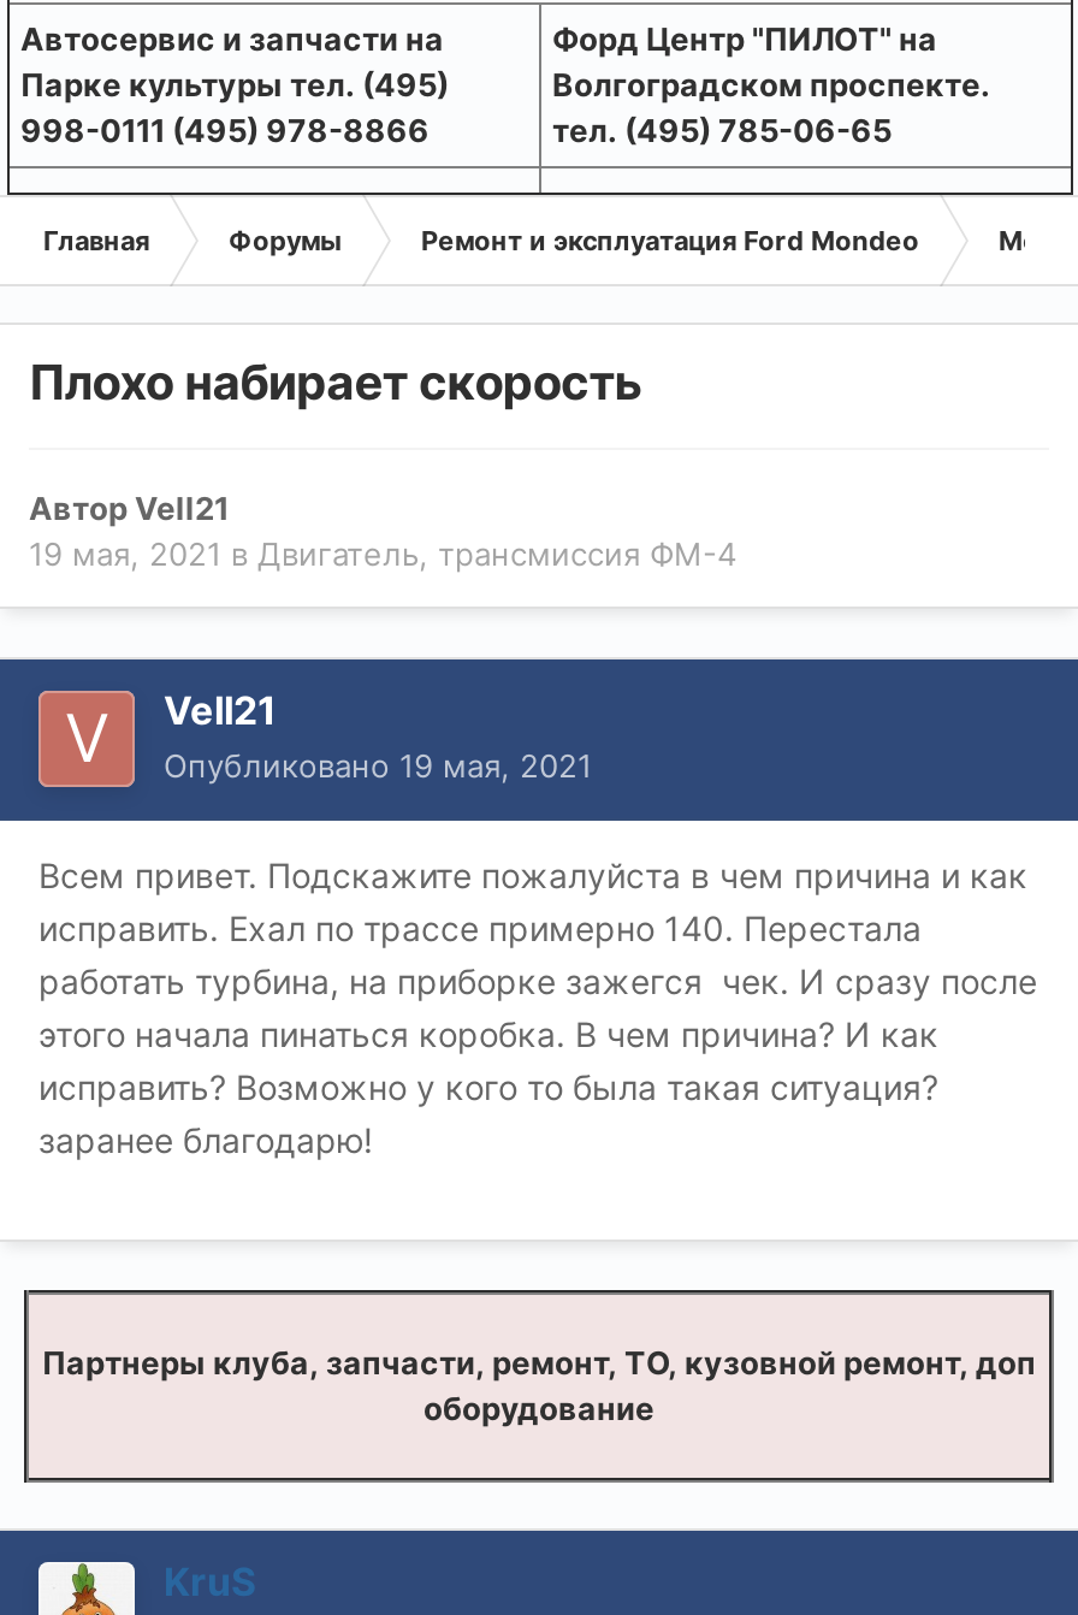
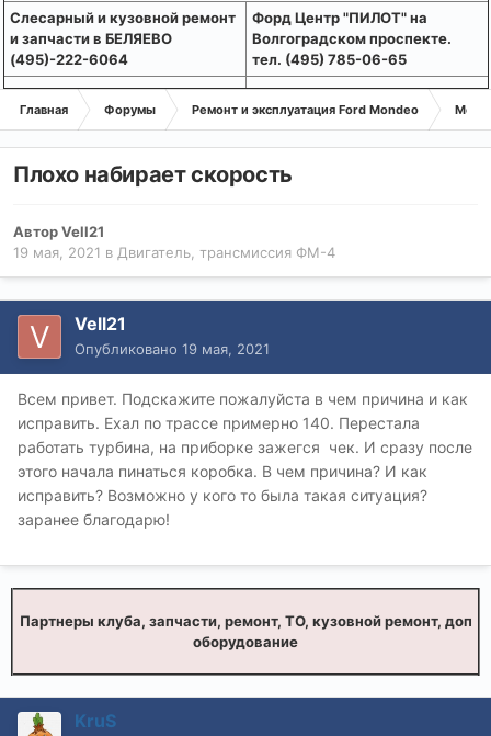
- Aвтосервис и запчасти на
- Парке культуры тел. (495)
- 998-0111 (495) 978-8866
+ Слесарный и кузовной ремонт
+ и запчасти в БЕЛЯЕВО
+ (495)-222-6064
